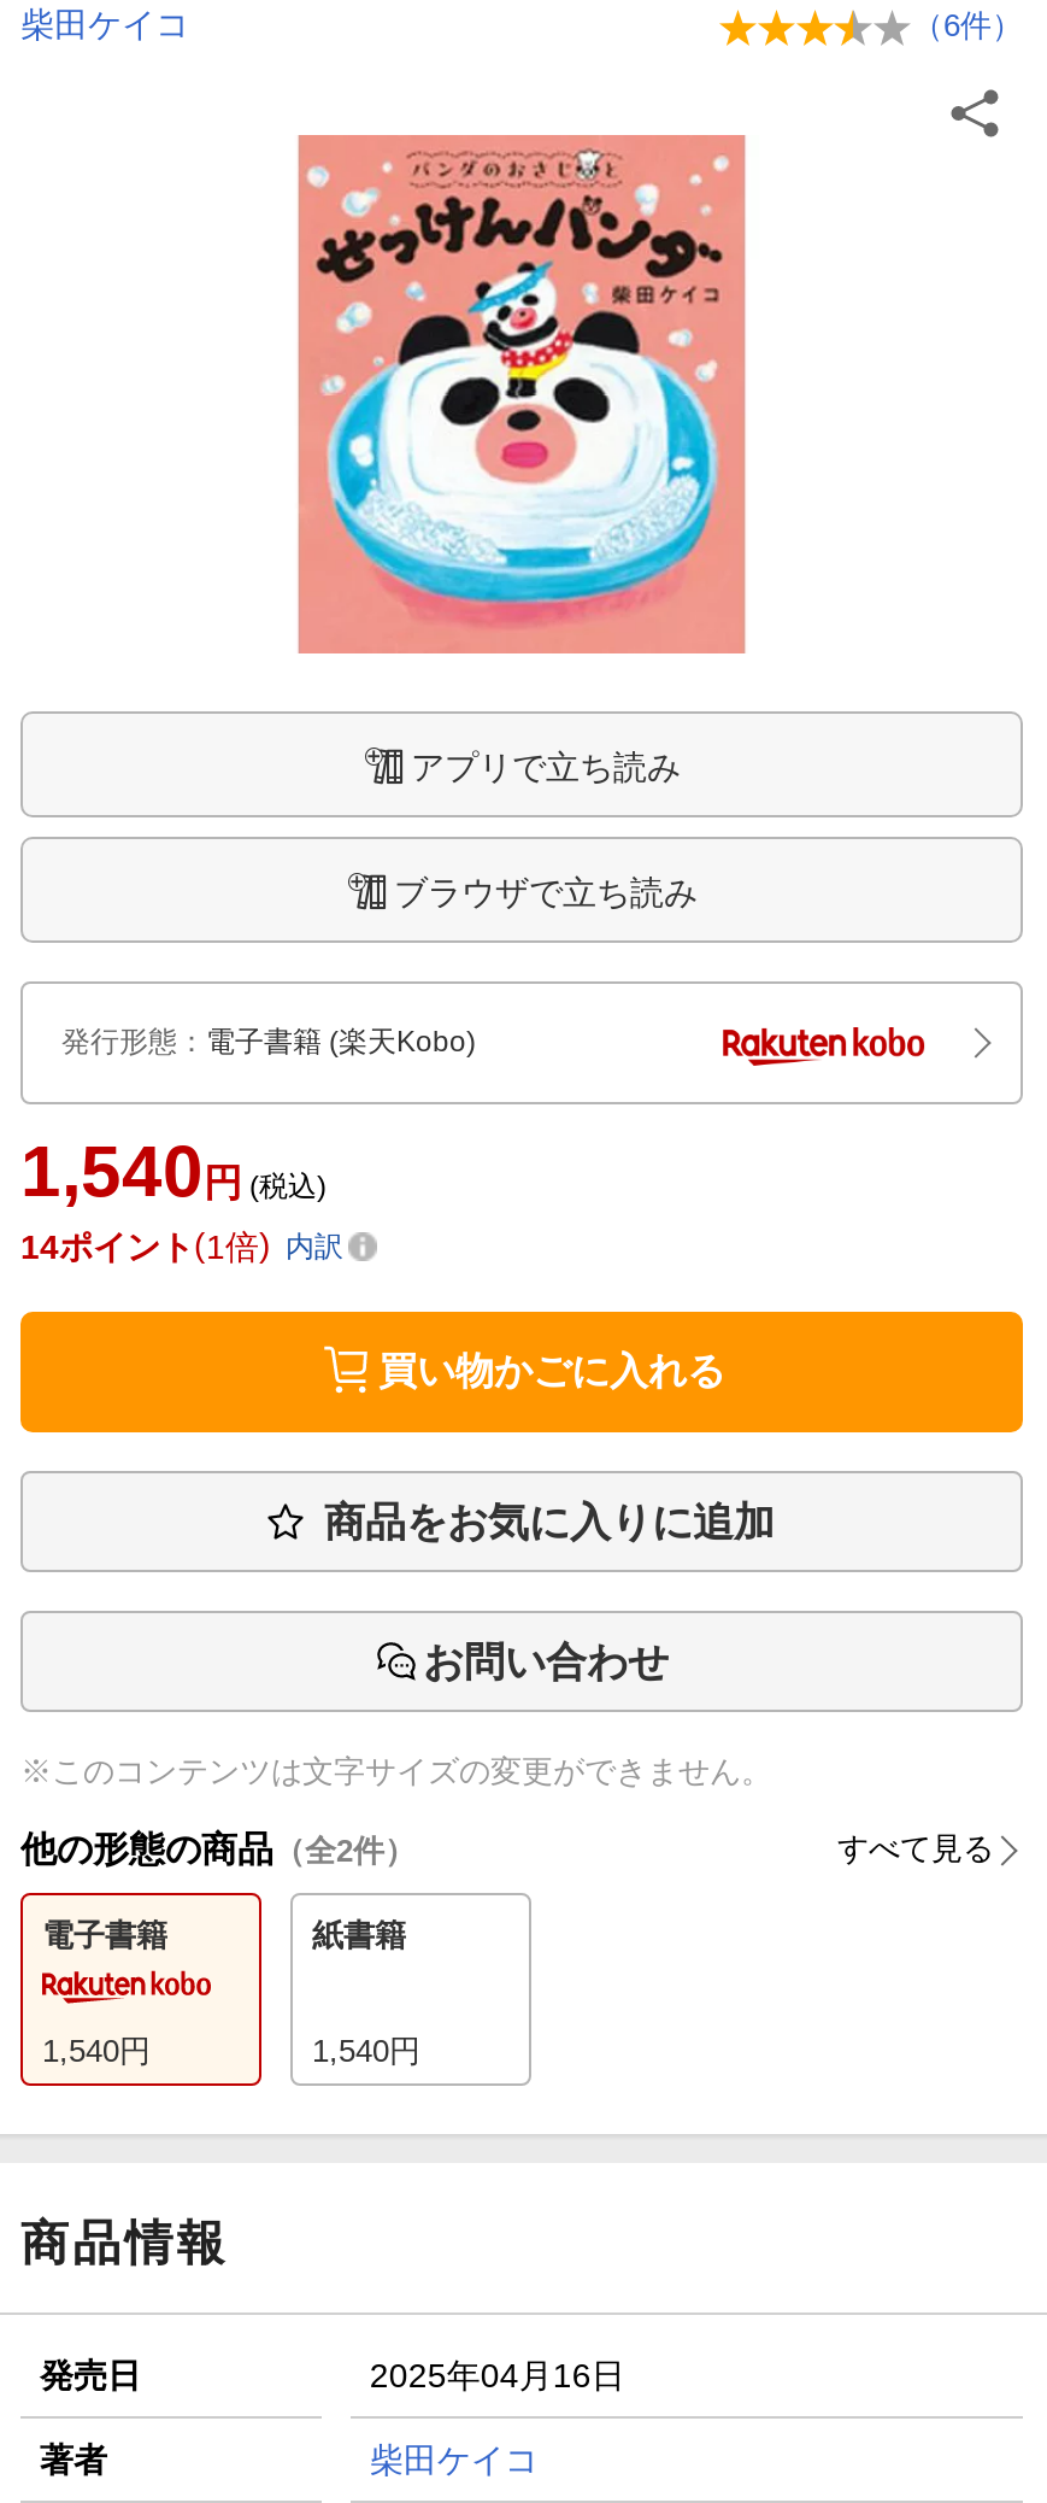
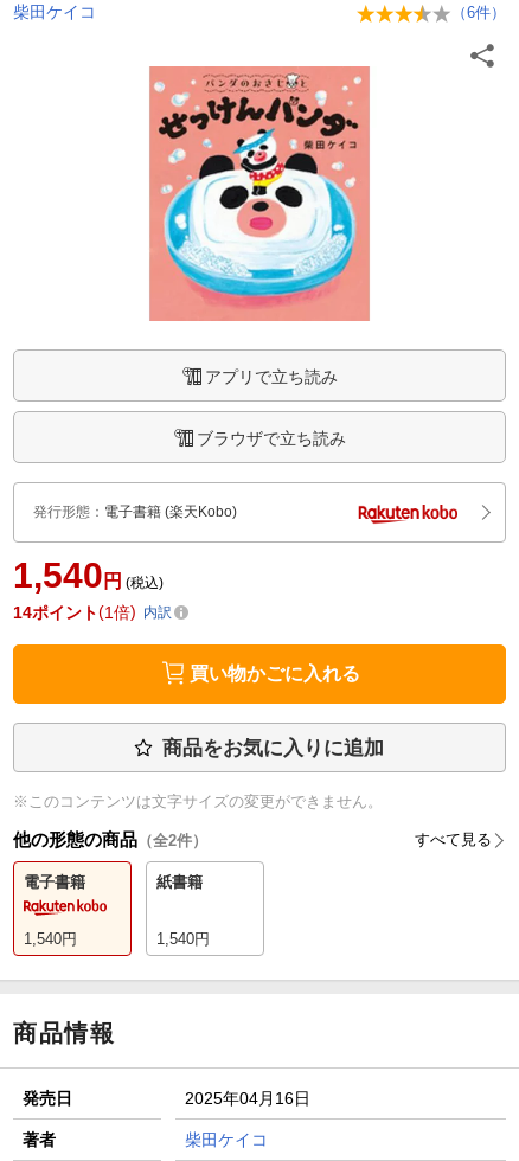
- お問い合わせ
